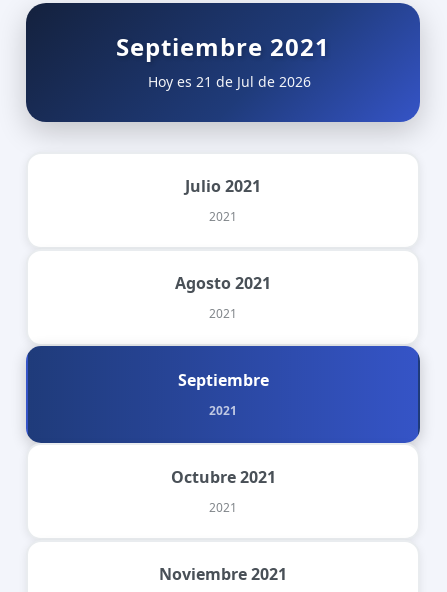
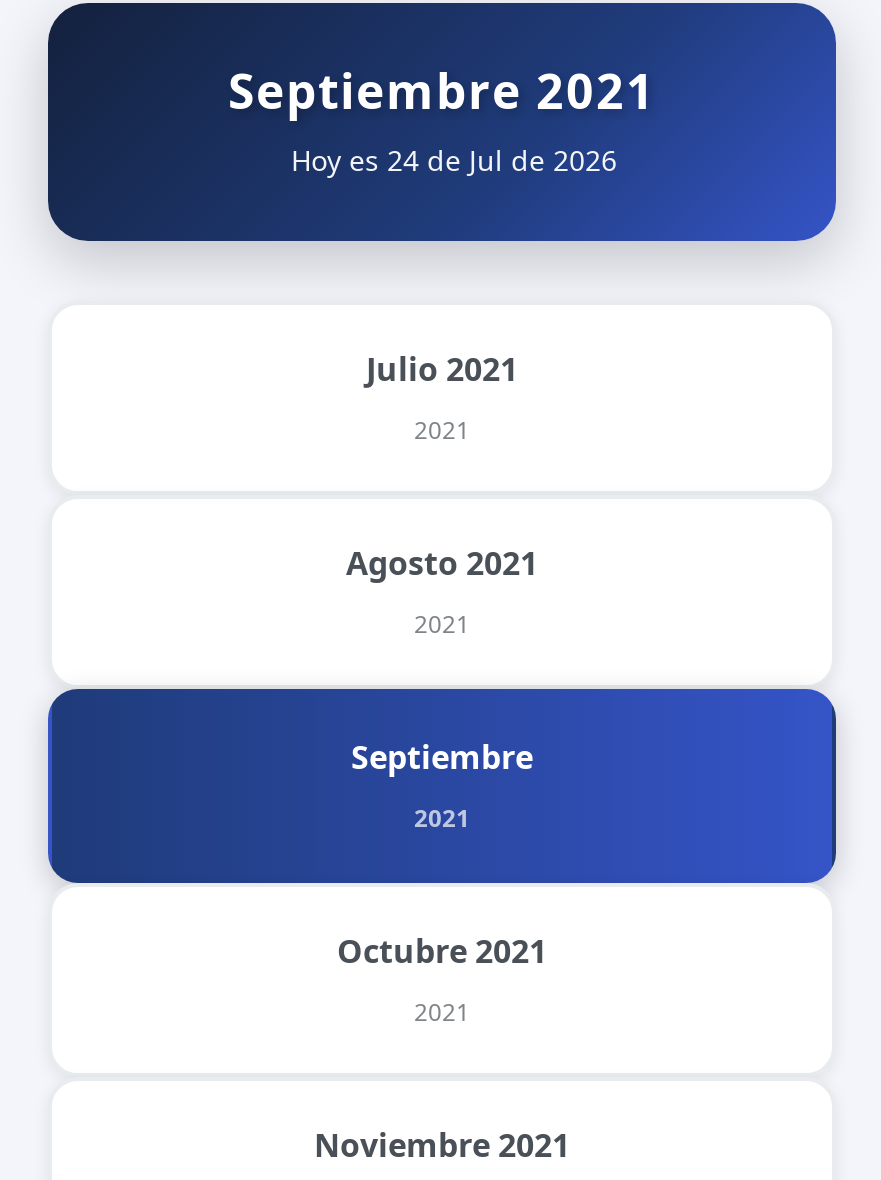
- Hoy es 21 de Jul de 2026
+ Hoy es 24 de Jul de 2026
